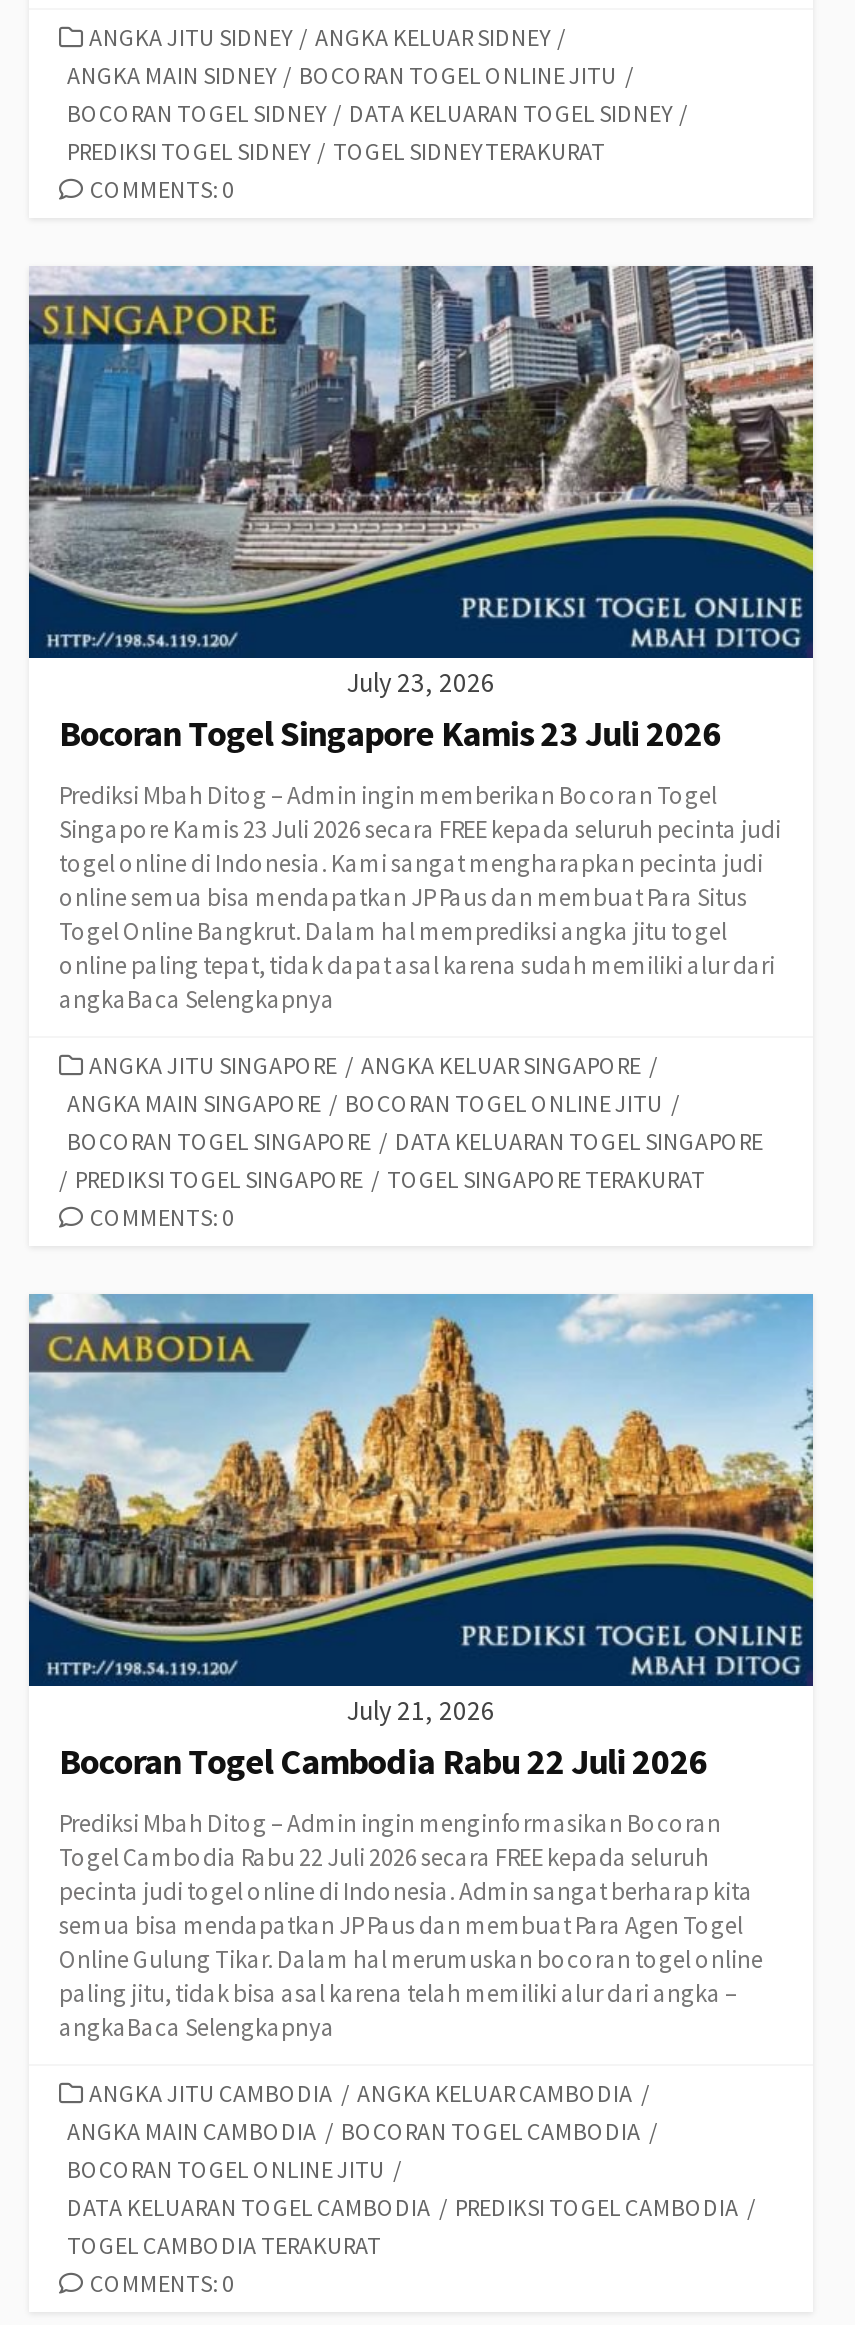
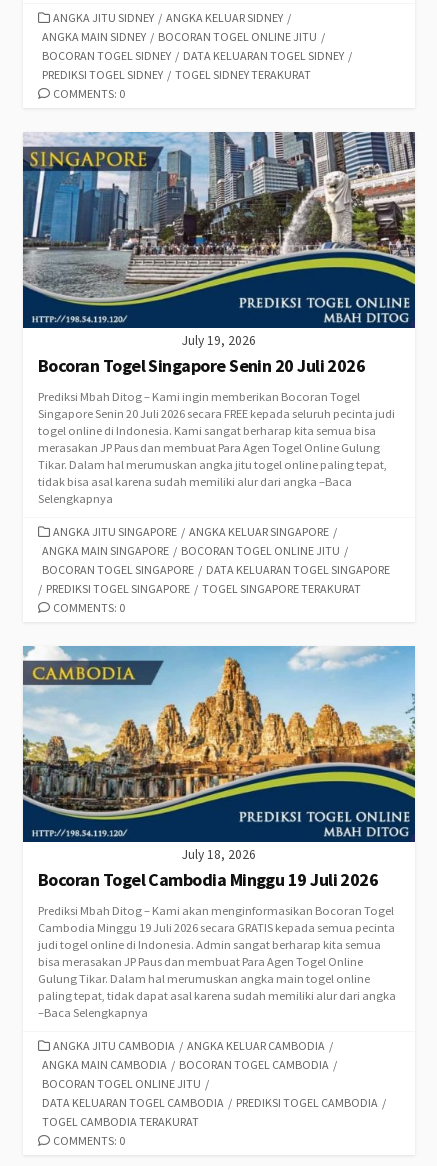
- July 23, 2026
- Bocoran Togel Singapore Kamis 23 Juli 2026
+ July 19, 2026
+ Bocoran Togel Singapore Senin 20 Juli 2026

- Prediksi Mbah Ditog – Admin ingin memberikan Bocoran Togel
- Singapore Kamis 23 Juli 2026 secara FREE kepada seluruh pecinta judi
- togel online di Indonesia. Kami sangat mengharapkan pecinta judi
- online semua bisa mendapatkan JP Paus dan membuat Para Situs
- Togel Online Bangkrut. Dalam hal memprediksi angka jitu togel
- online paling tepat, tidak dapat asal karena sudah memiliki alur dari
- angkaBaca Selengkapnya
+ Prediksi Mbah Ditog – Kami ingin memberikan Bocoran Togel
+ Singapore Senin 20 Juli 2026 secara FREE kepada seluruh pecinta judi
+ togel online di Indonesia. Kami sangat berharap kita semua bisa
+ merasakan JP Paus dan membuat Para Agen Togel Online Gulung
+ Tikar. Dalam hal merumuskan angka jitu togel online paling tepat,
+ tidak bisa asal karena sudah memiliki alur dari angka –Baca
+ Selengkapnya

- July 21, 2026
- Bocoran Togel Cambodia Rabu 22 Juli 2026
+ July 18, 2026
+ Bocoran Togel Cambodia Minggu 19 Juli 2026

- Prediksi Mbah Ditog – Admin ingin menginformasikan Bocoran
- Togel Cambodia Rabu 22 Juli 2026 secara FREE kepada seluruh
- pecinta judi togel online di Indonesia. Admin sangat berharap kita
- semua bisa mendapatkan JP Paus dan membuat Para Agen Togel
- Online Gulung Tikar. Dalam hal merumuskan bocoran togel online
- paling jitu, tidak bisa asal karena telah memiliki alur dari angka –
- angkaBaca Selengkapnya
+ Prediksi Mbah Ditog – Kami akan menginformasikan Bocoran Togel
+ Cambodia Minggu 19 Juli 2026 secara GRATIS kepada semua pecinta
+ judi togel online di Indonesia. Admin sangat berharap kita semua
+ bisa merasakan JP Paus dan membuat Para Agen Togel Online
+ Gulung Tikar. Dalam hal merumuskan angka main togel online
+ paling tepat, tidak dapat asal karena sudah memiliki alur dari angka
+ –Baca Selengkapnya
